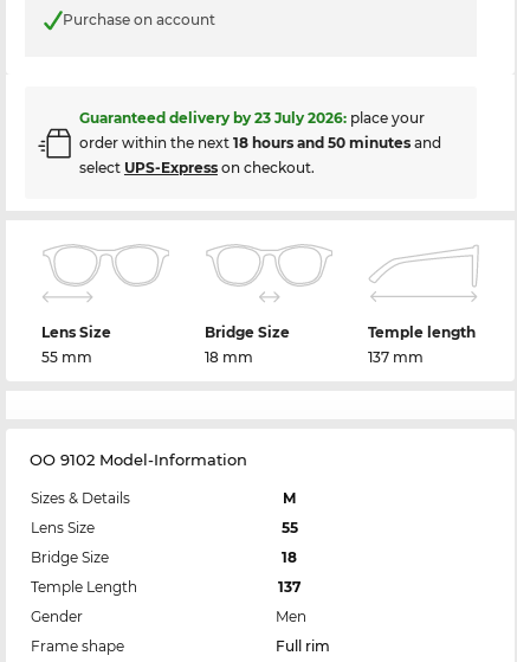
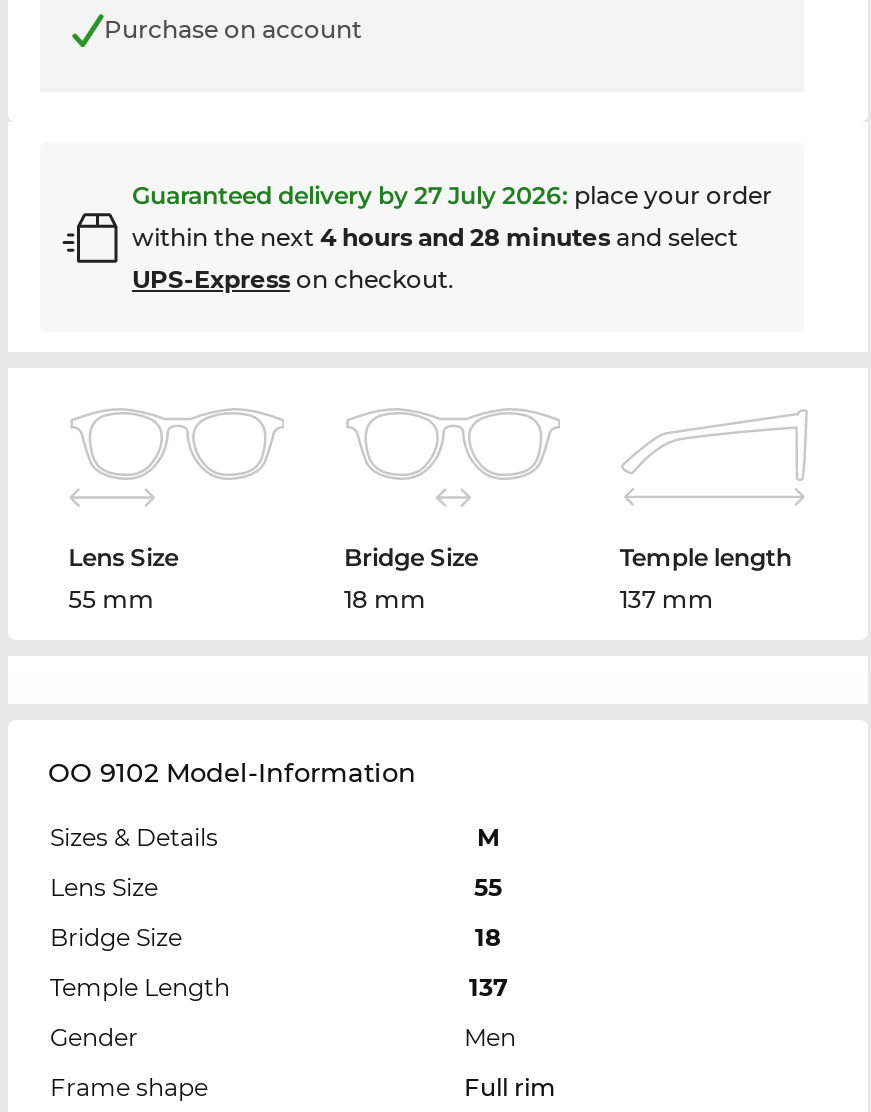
- Guaranteed delivery by 23 July 2026: place your
- order within the next 18 hours and 50 minutes and
- select UPS-Express on checkout.
+ Guaranteed delivery by 27 July 2026: place your order
+ within the next 4 hours and 28 minutes and select
+ UPS-Express on checkout.
